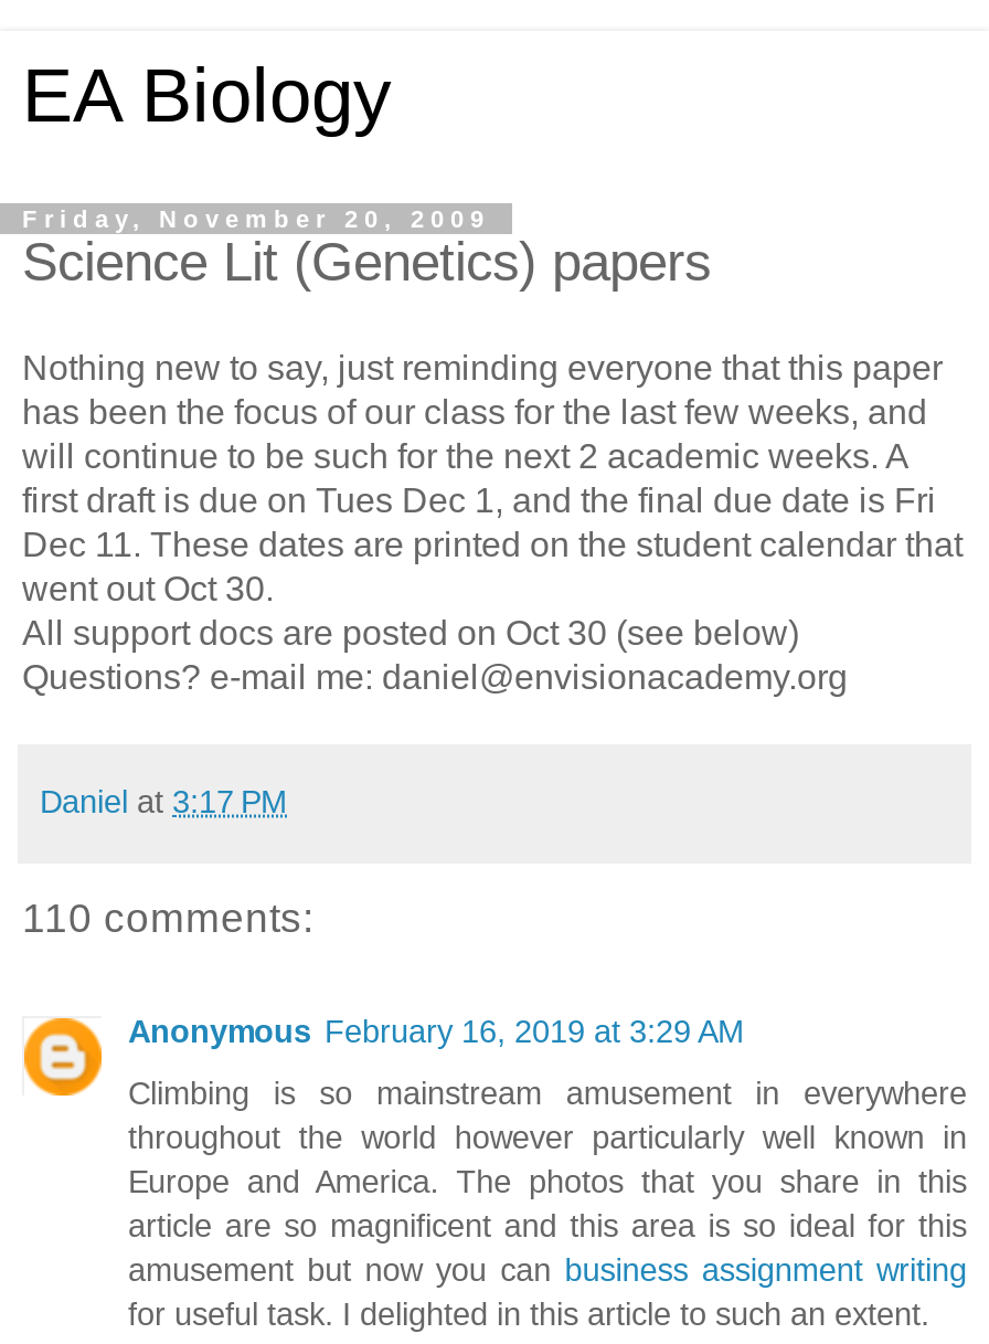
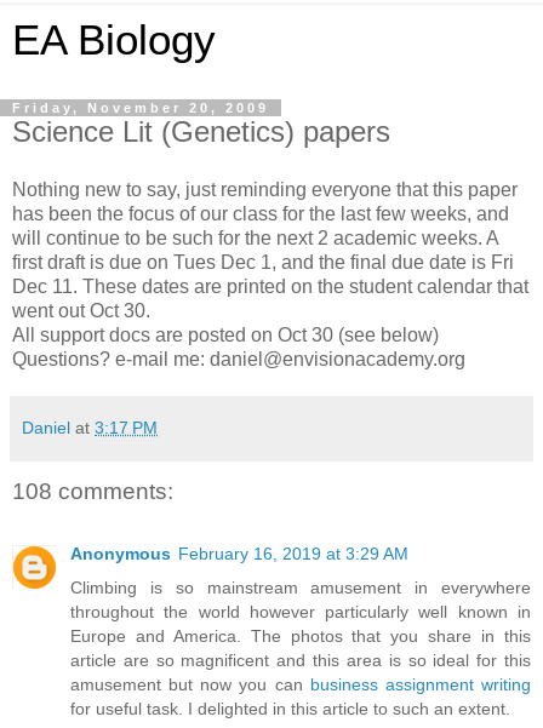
- 110 comments:
+ 108 comments:
